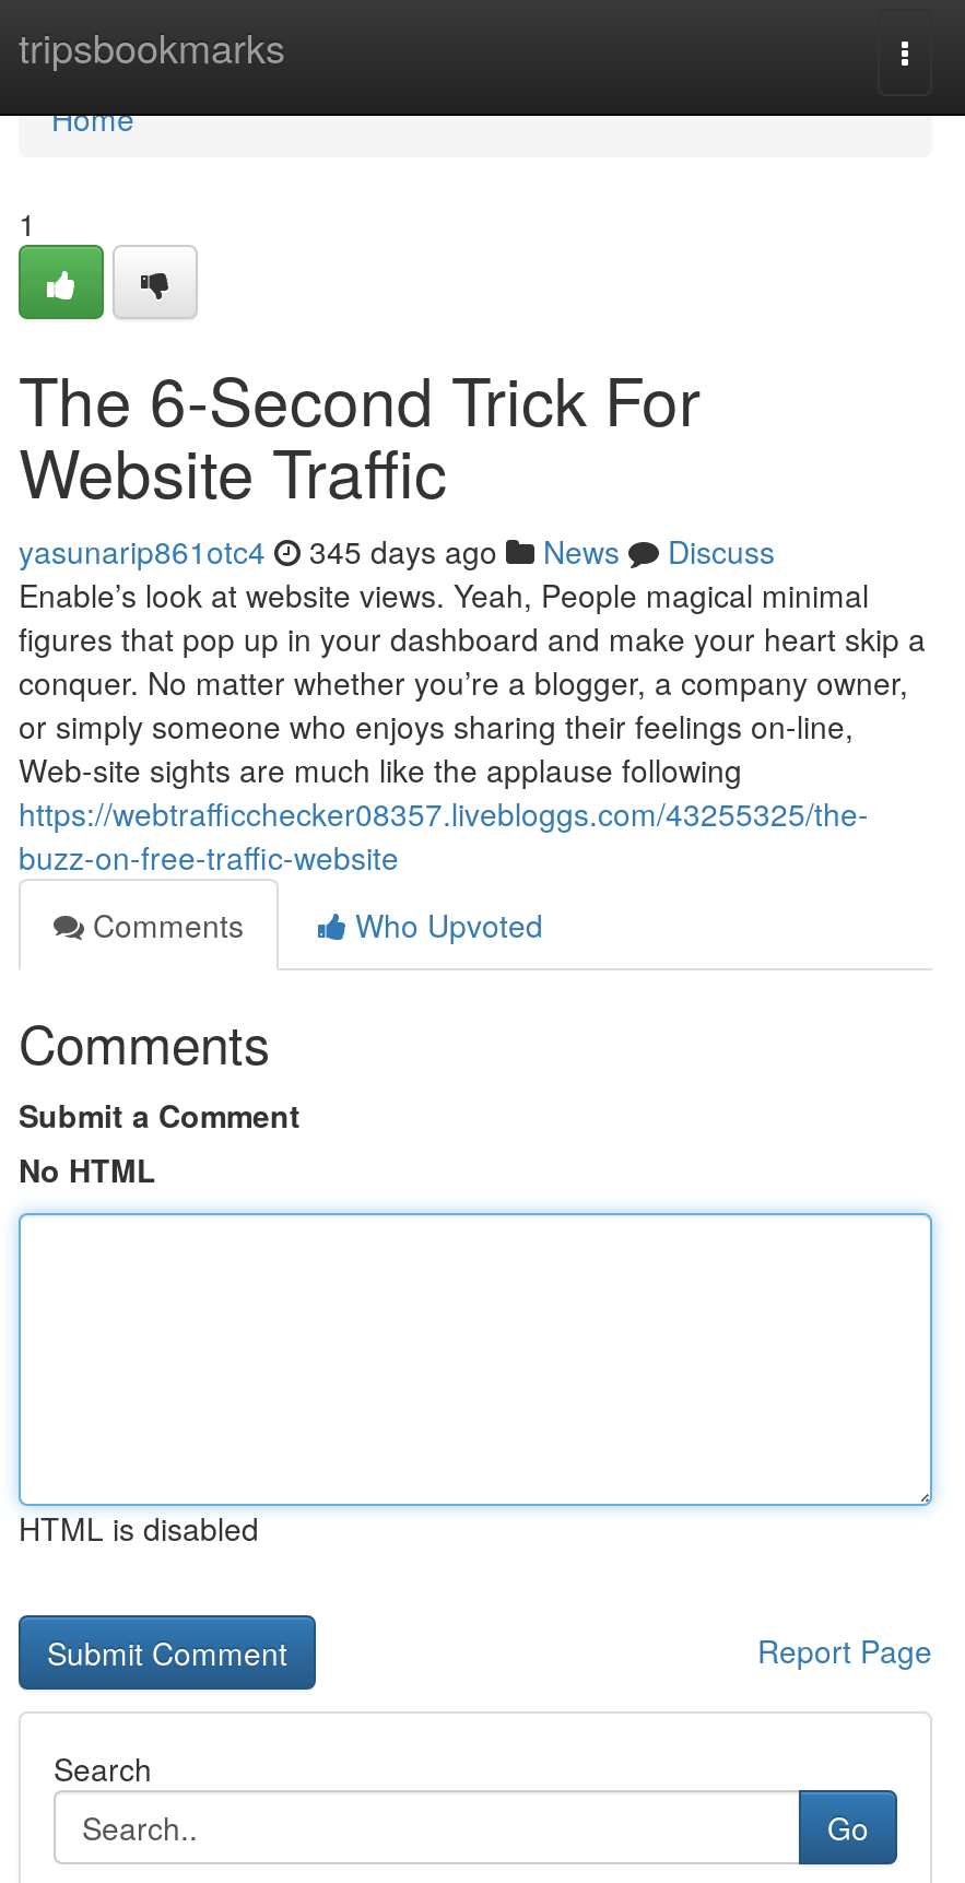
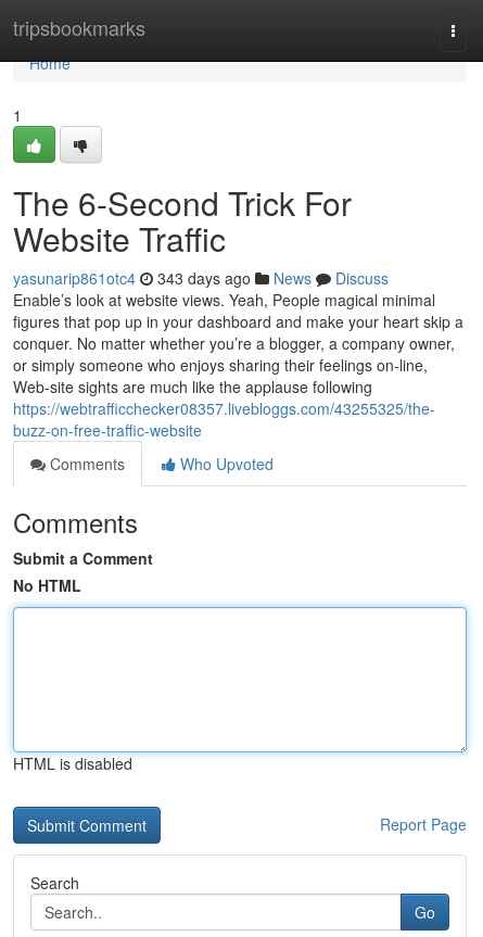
- yasunarip861otc4 345 days ago News Discuss
+ yasunarip861otc4 343 days ago News Discuss
